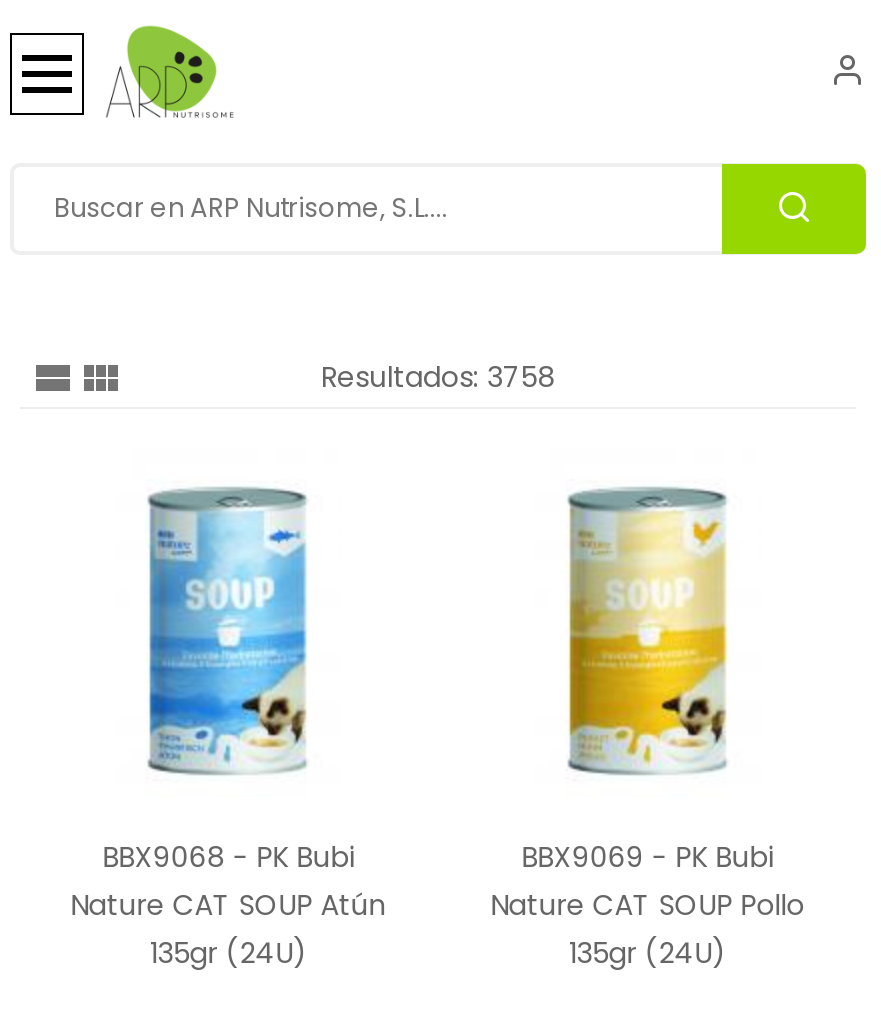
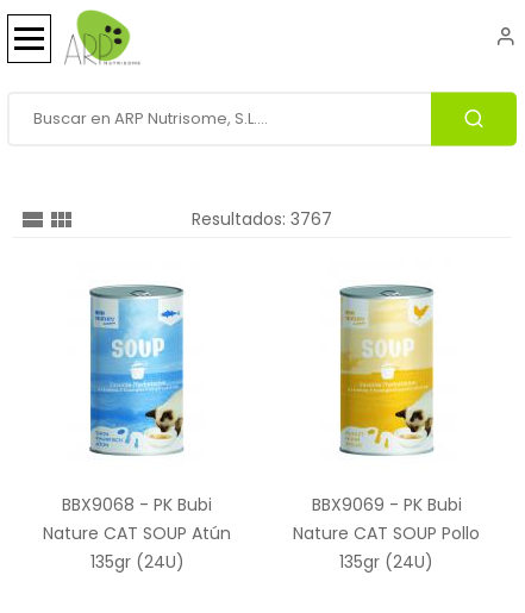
- Resultados: 3758
+ Resultados: 3767
